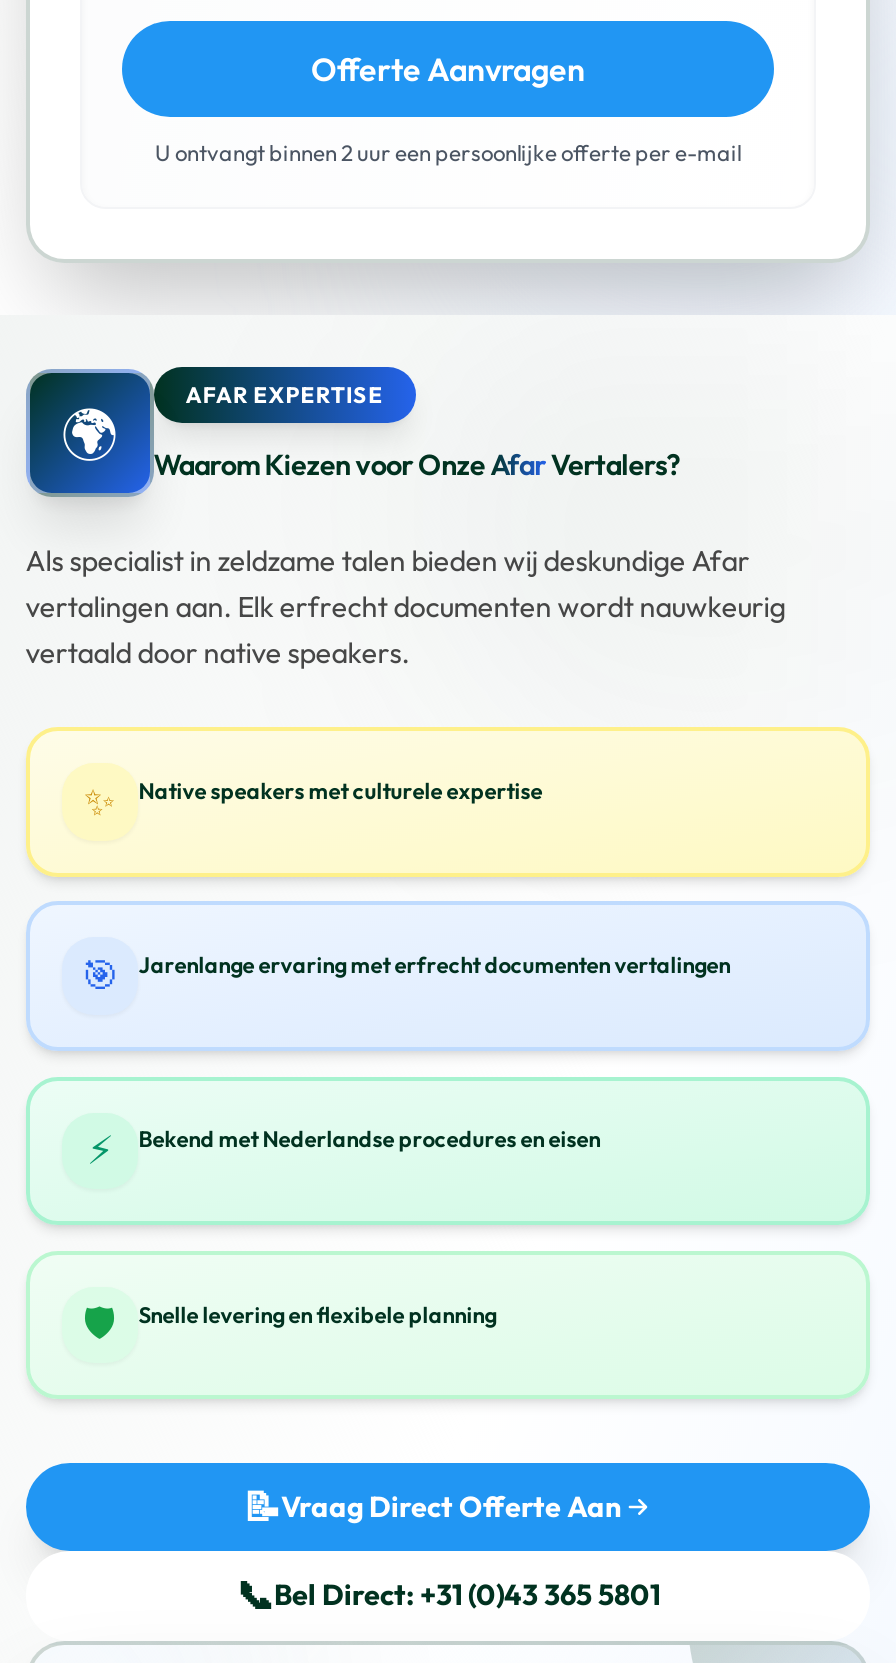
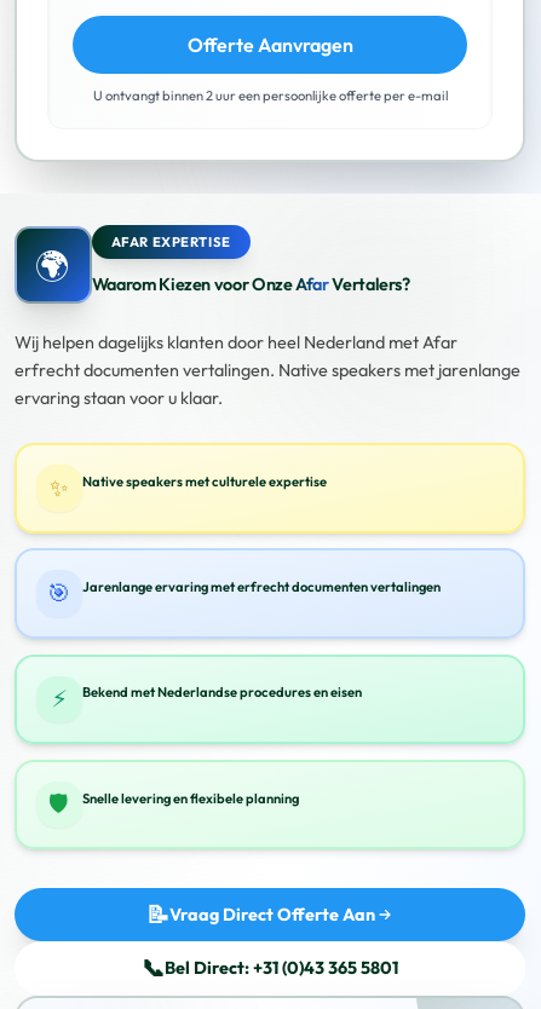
- Als specialist in zeldzame talen bieden wij deskundige Afar
- vertalingen aan. Elk erfrecht documenten wordt nauwkeurig
- vertaald door native speakers.
+ Wij helpen dagelijks klanten door heel Nederland met Afar
+ erfrecht documenten vertalingen. Native speakers met jarenlange
+ ervaring staan voor u klaar.
